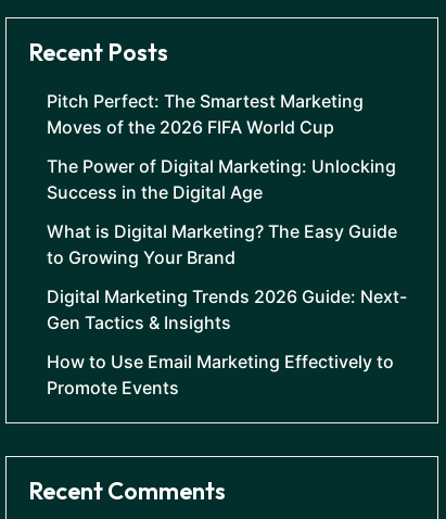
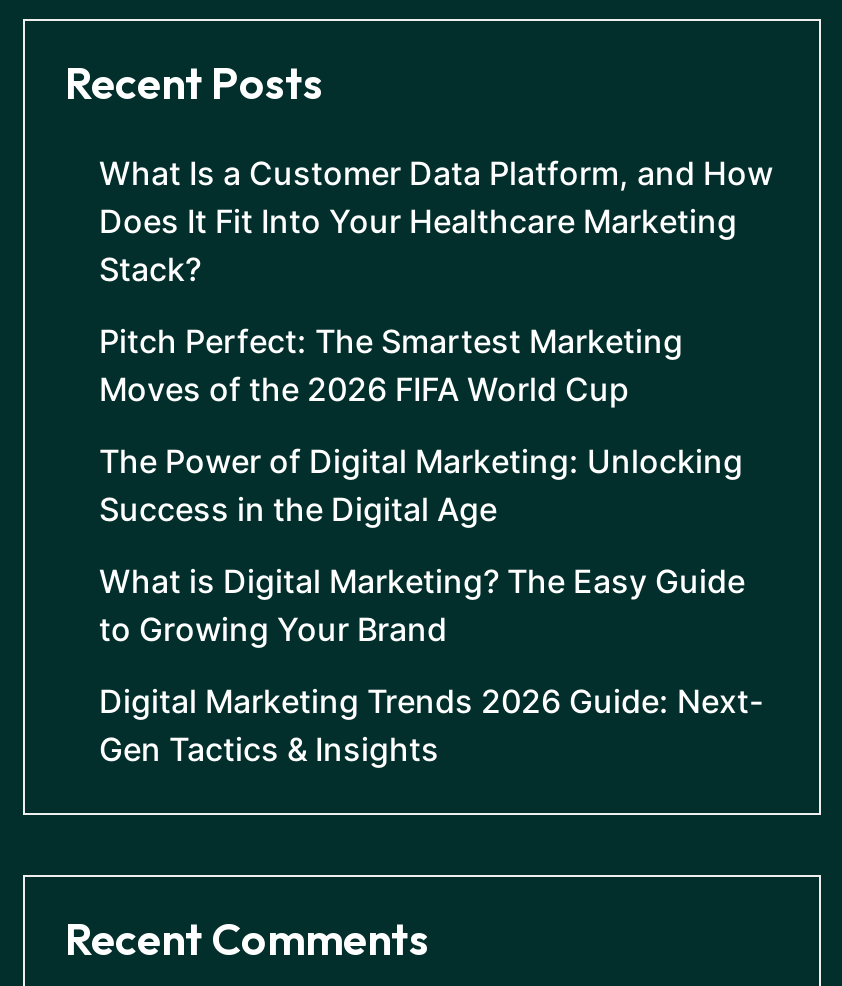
+ What Is a Customer Data Platform, and How
+ Does It Fit Into Your Healthcare Marketing
+ Stack?

moved down: Pitch Perfect: The Smartest Marketing | Moves of the 2026 FIFA World Cup | The Power of Digital Marketing: Unlocking | Success in the Digital Age | What is Digital Marketing? The Easy Guide | to Growing Your Brand | Digital Marketing Trends 2026 Guide: Next- | Gen Tactics & Insights

- How to Use Email Marketing Effectively to
- Promote Events
